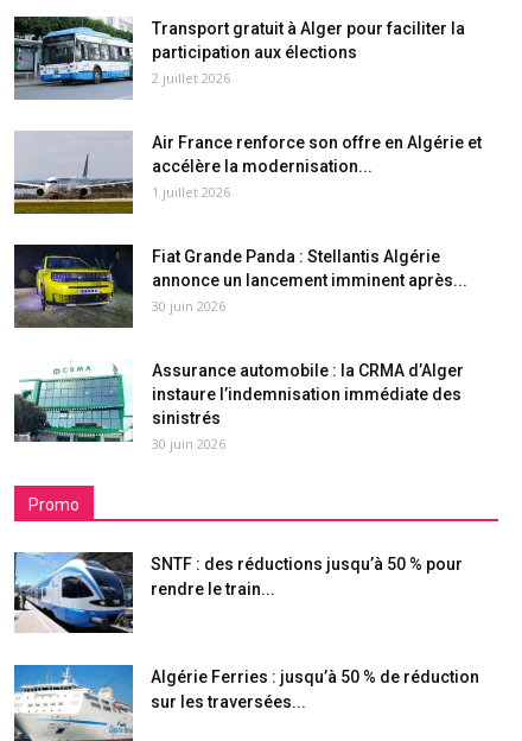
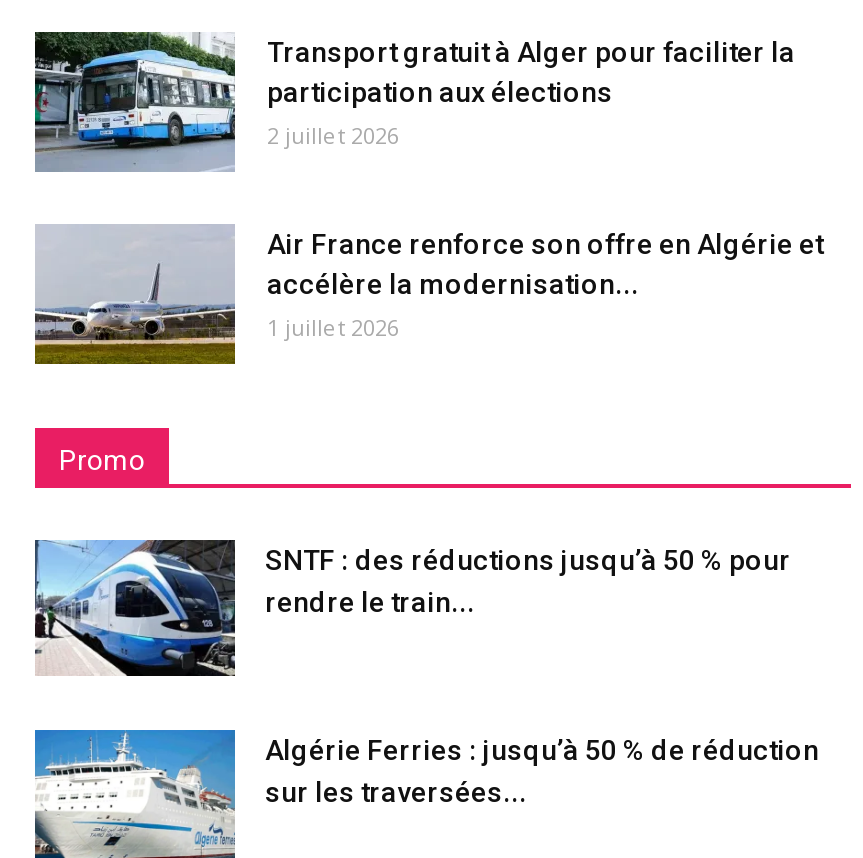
- [image]
- Fiat Grande Panda : Stellantis Algérie
- annonce un lancement imminent après...
- 30 juin 2026
- Assurance automobile : la CRMA d’Alger
- instaure l’indemnisation immédiate des
- sinistrés
- 30 juin 2026

- [image]
